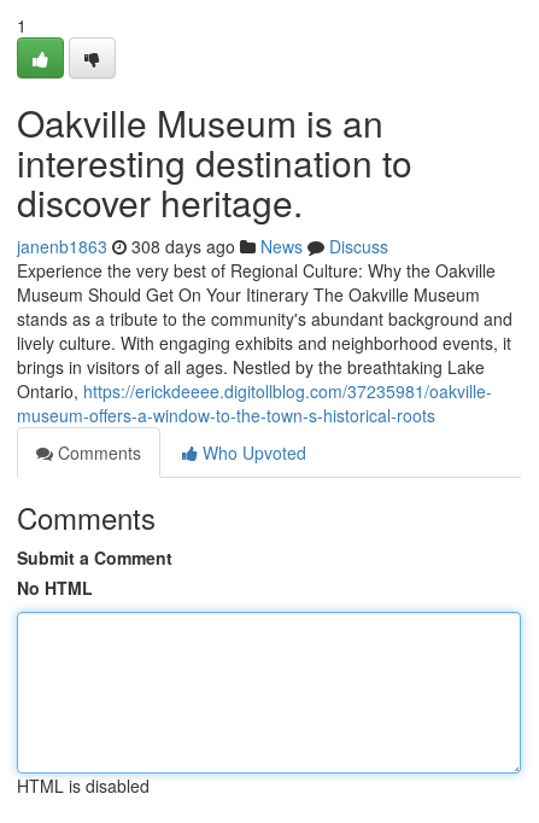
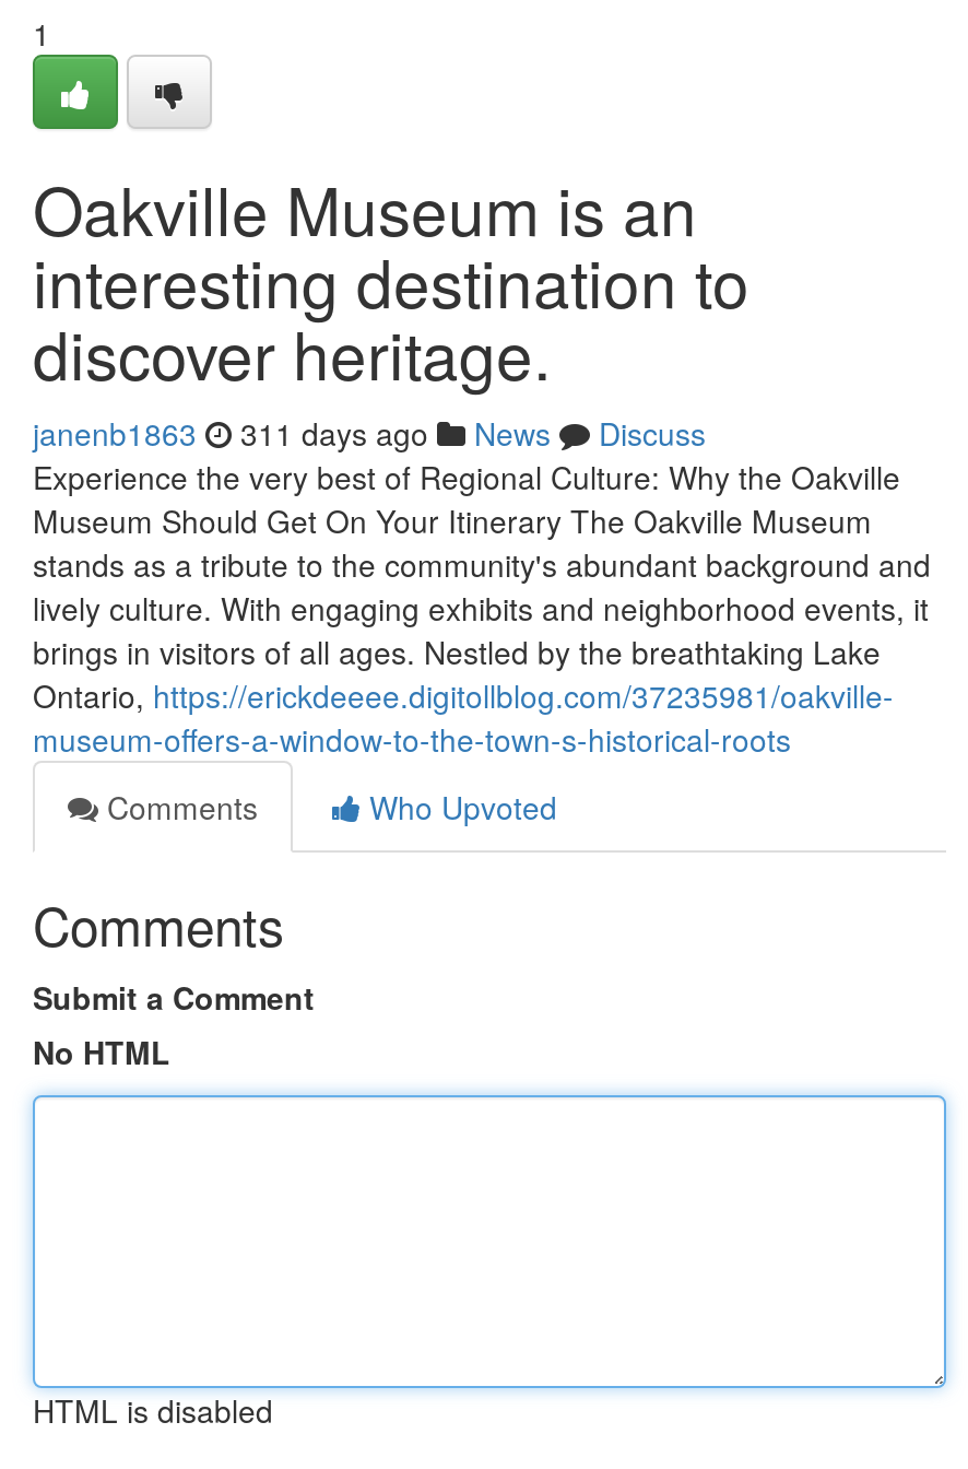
- janenb1863 308 days ago News Discuss
+ janenb1863 311 days ago News Discuss
